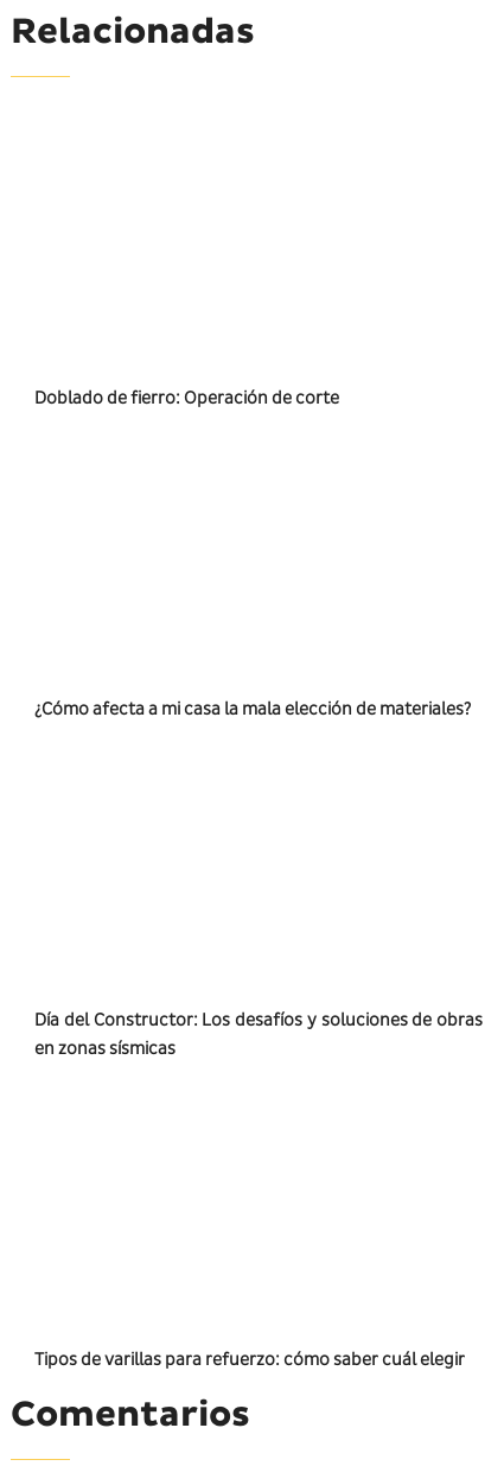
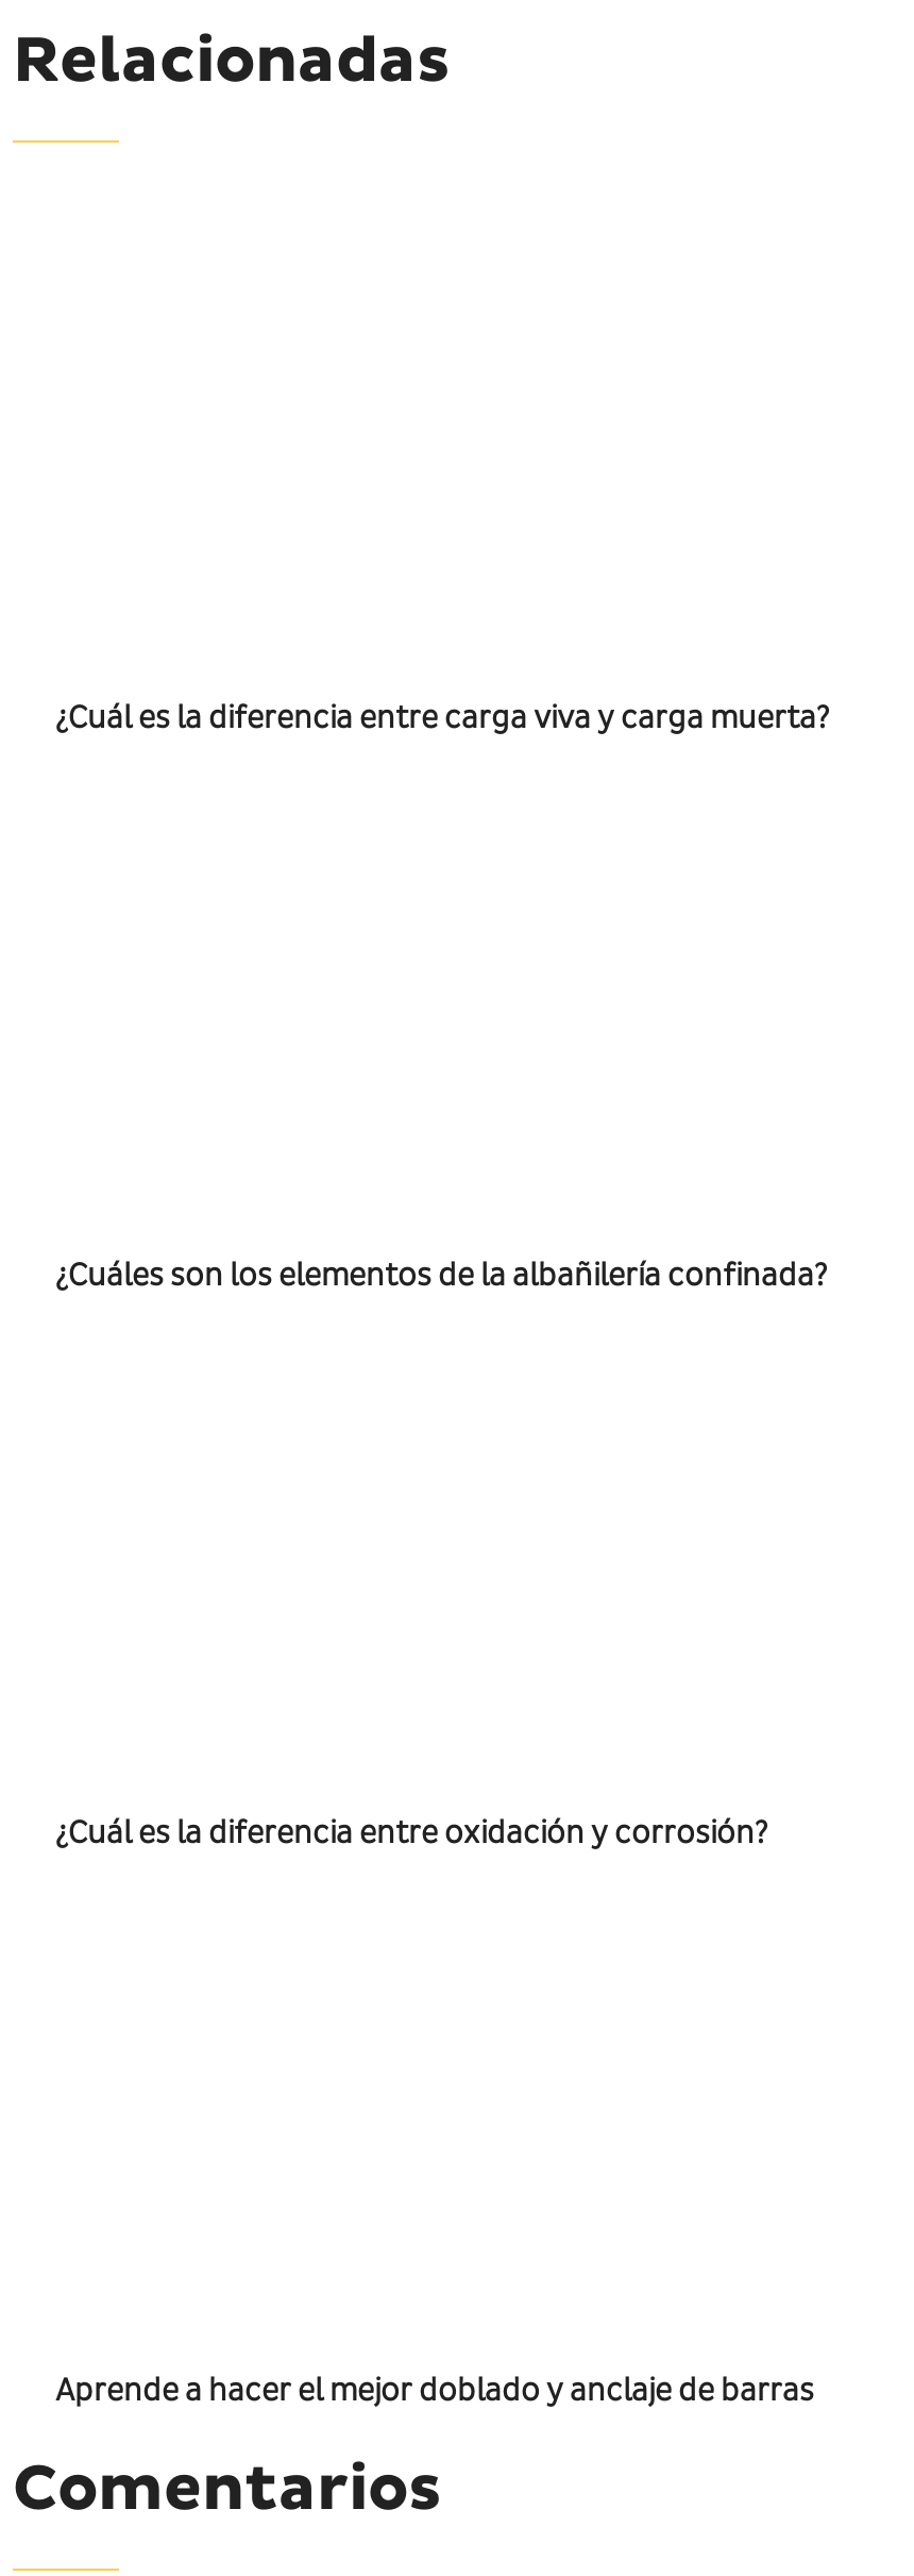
- Doblado de fierro: Operación de corte
+ ¿Cuál es la diferencia entre carga viva y carga muerta?

- ¿Cómo afecta a mi casa la mala elección de materiales?
+ ¿Cuáles son los elementos de la albañilería confinada?

- Día del Constructor: Los desafíos y soluciones de obras
- en zonas sísmicas
+ ¿Cuál es la diferencia entre oxidación y corrosión?

- Tipos de varillas para refuerzo: cómo saber cuál elegir
+ Aprende a hacer el mejor doblado y anclaje de barras
